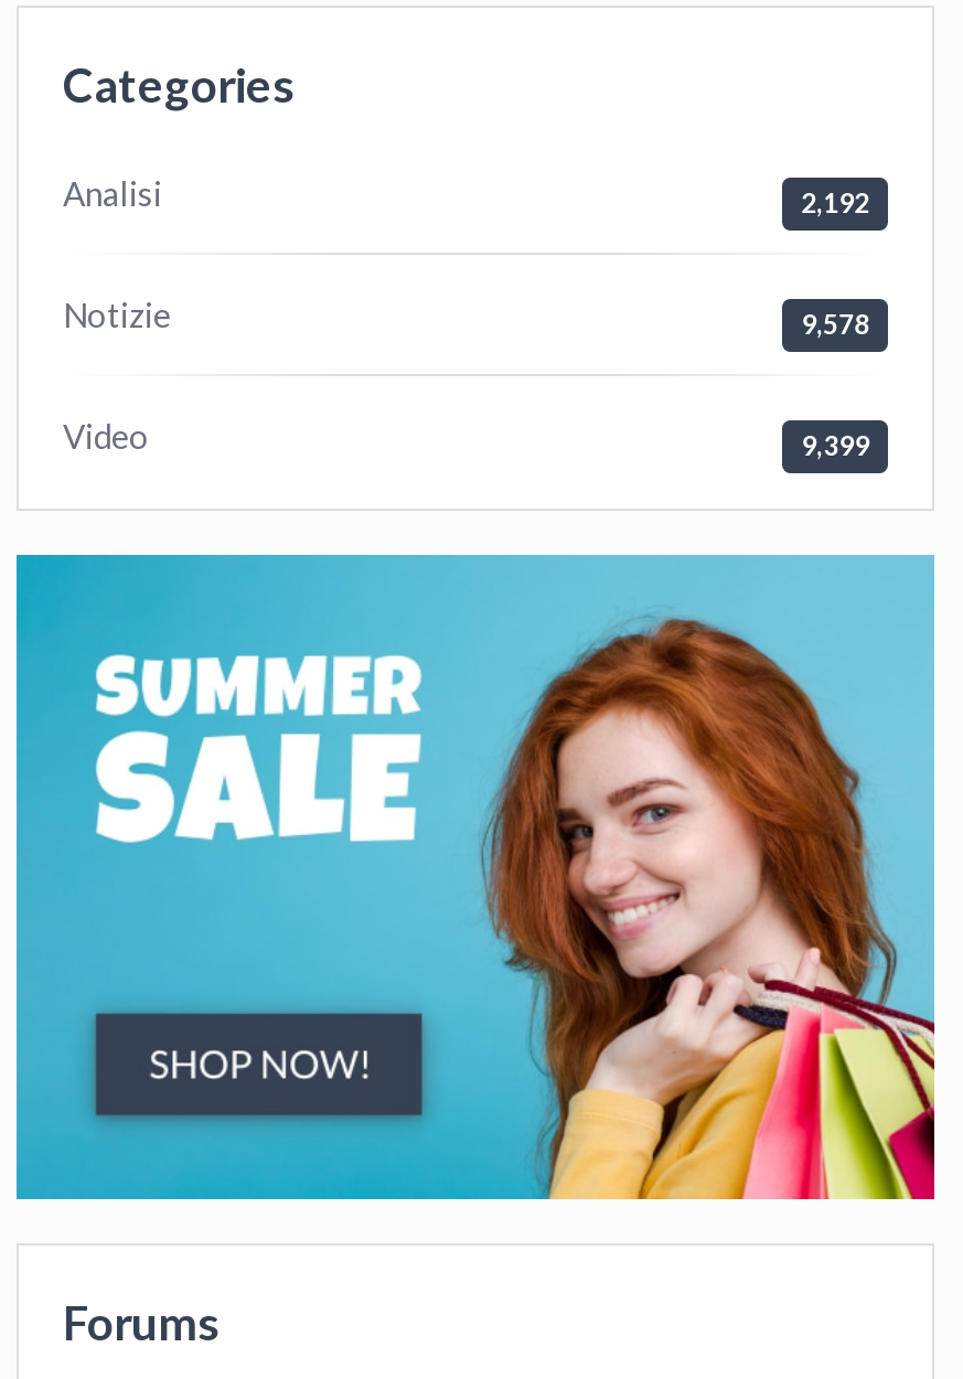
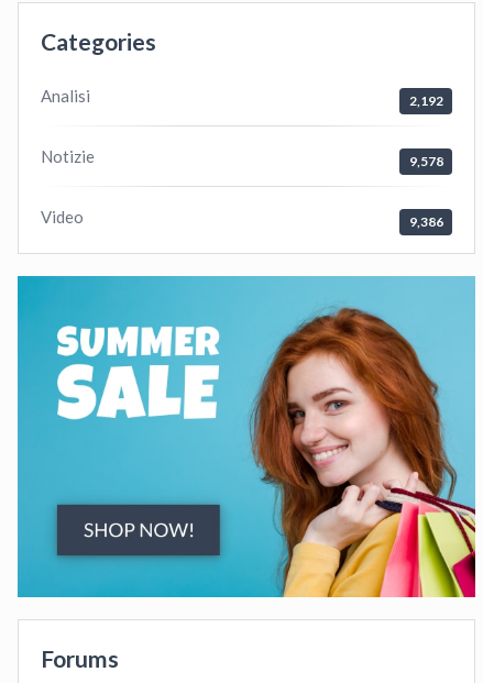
- 9,399
+ 9,386
